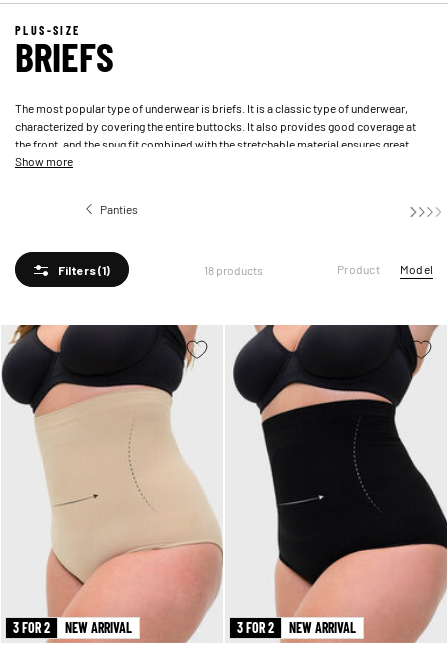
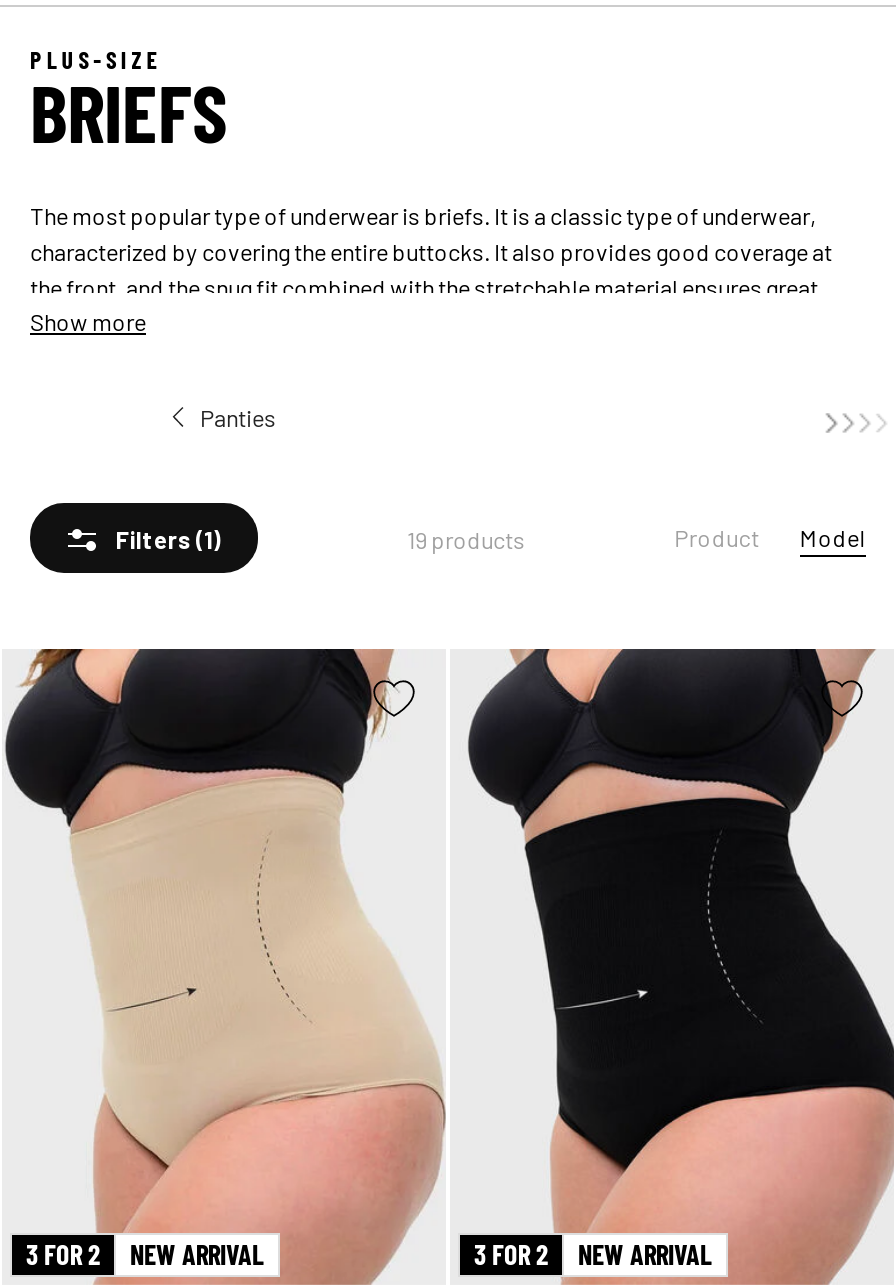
- 18 products
+ 19 products
